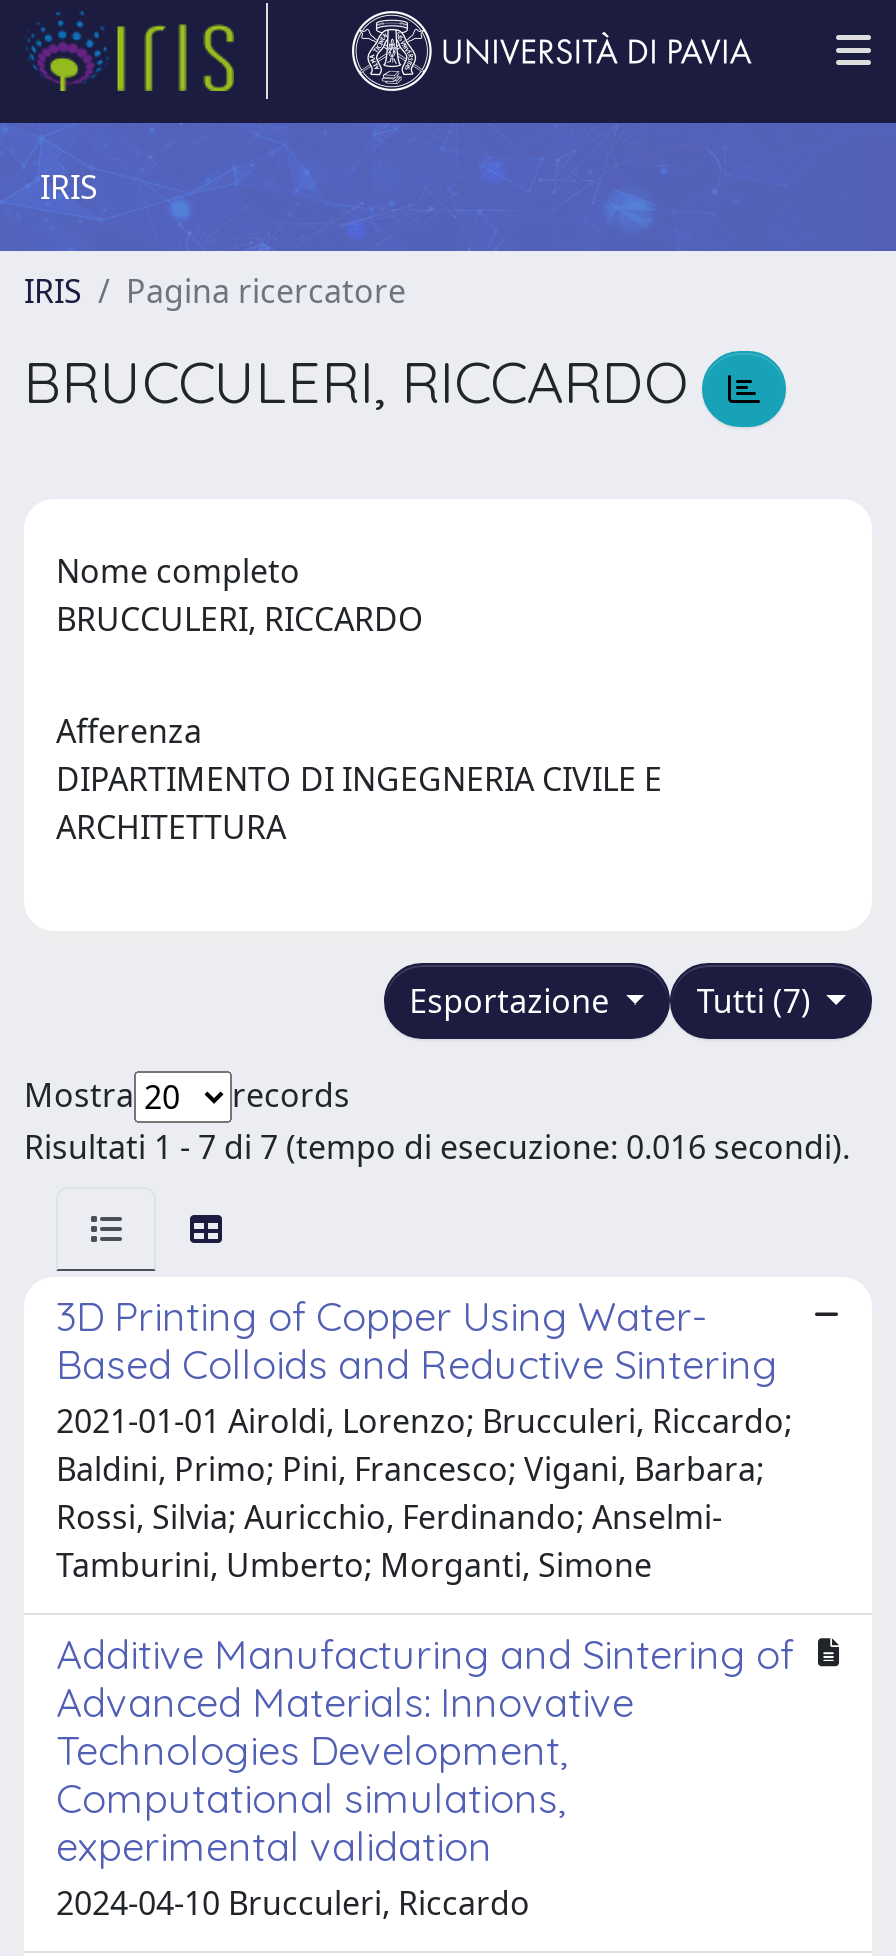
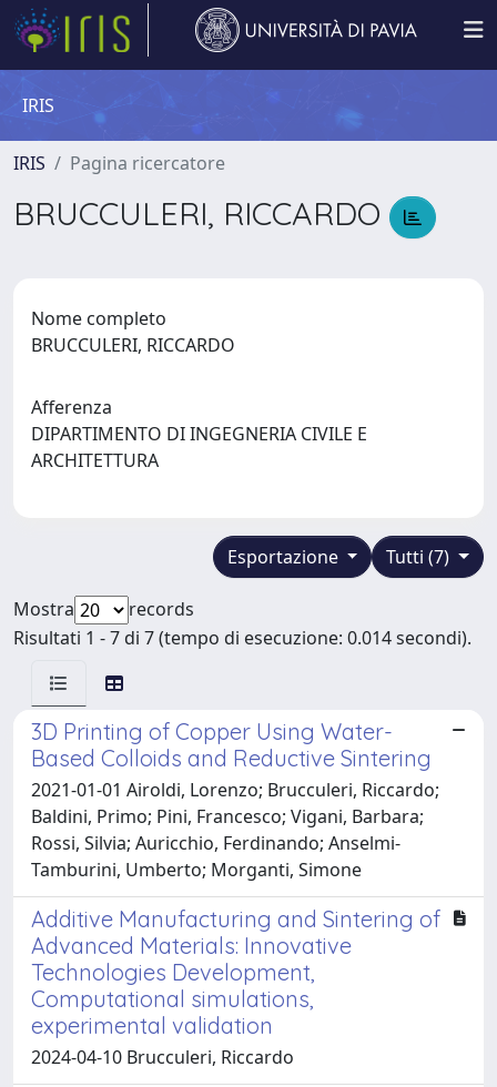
- Risultati 1 - 7 di 7 (tempo di esecuzione: 0.016 secondi).
+ Risultati 1 - 7 di 7 (tempo di esecuzione: 0.014 secondi).
